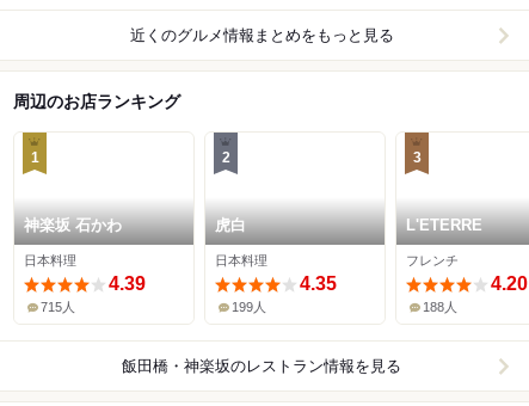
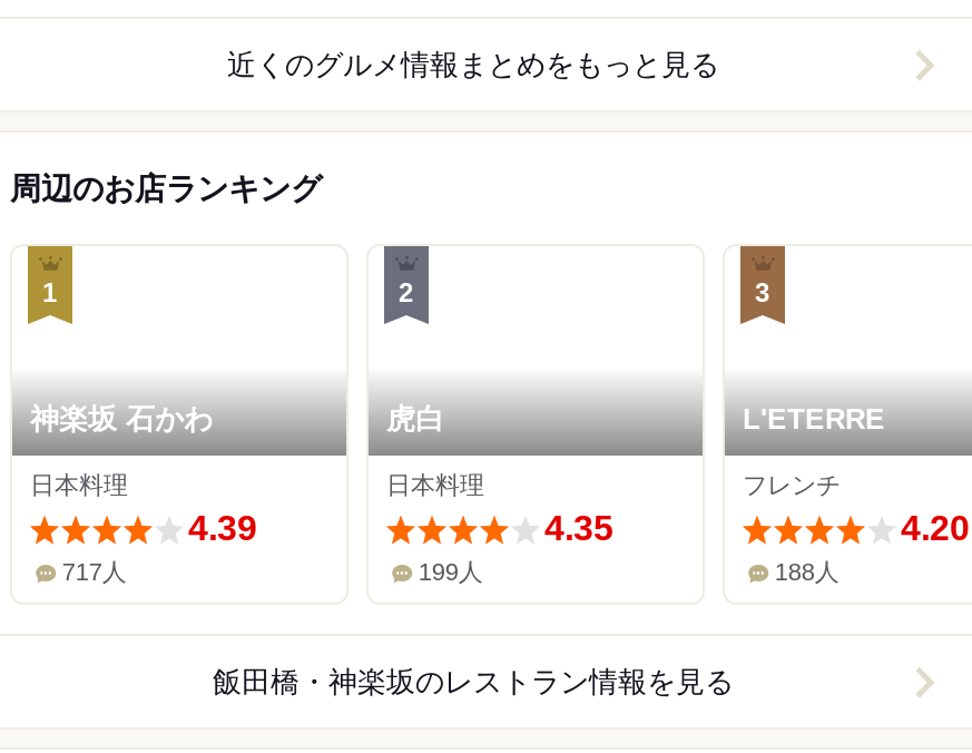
- 715人
+ 717人
